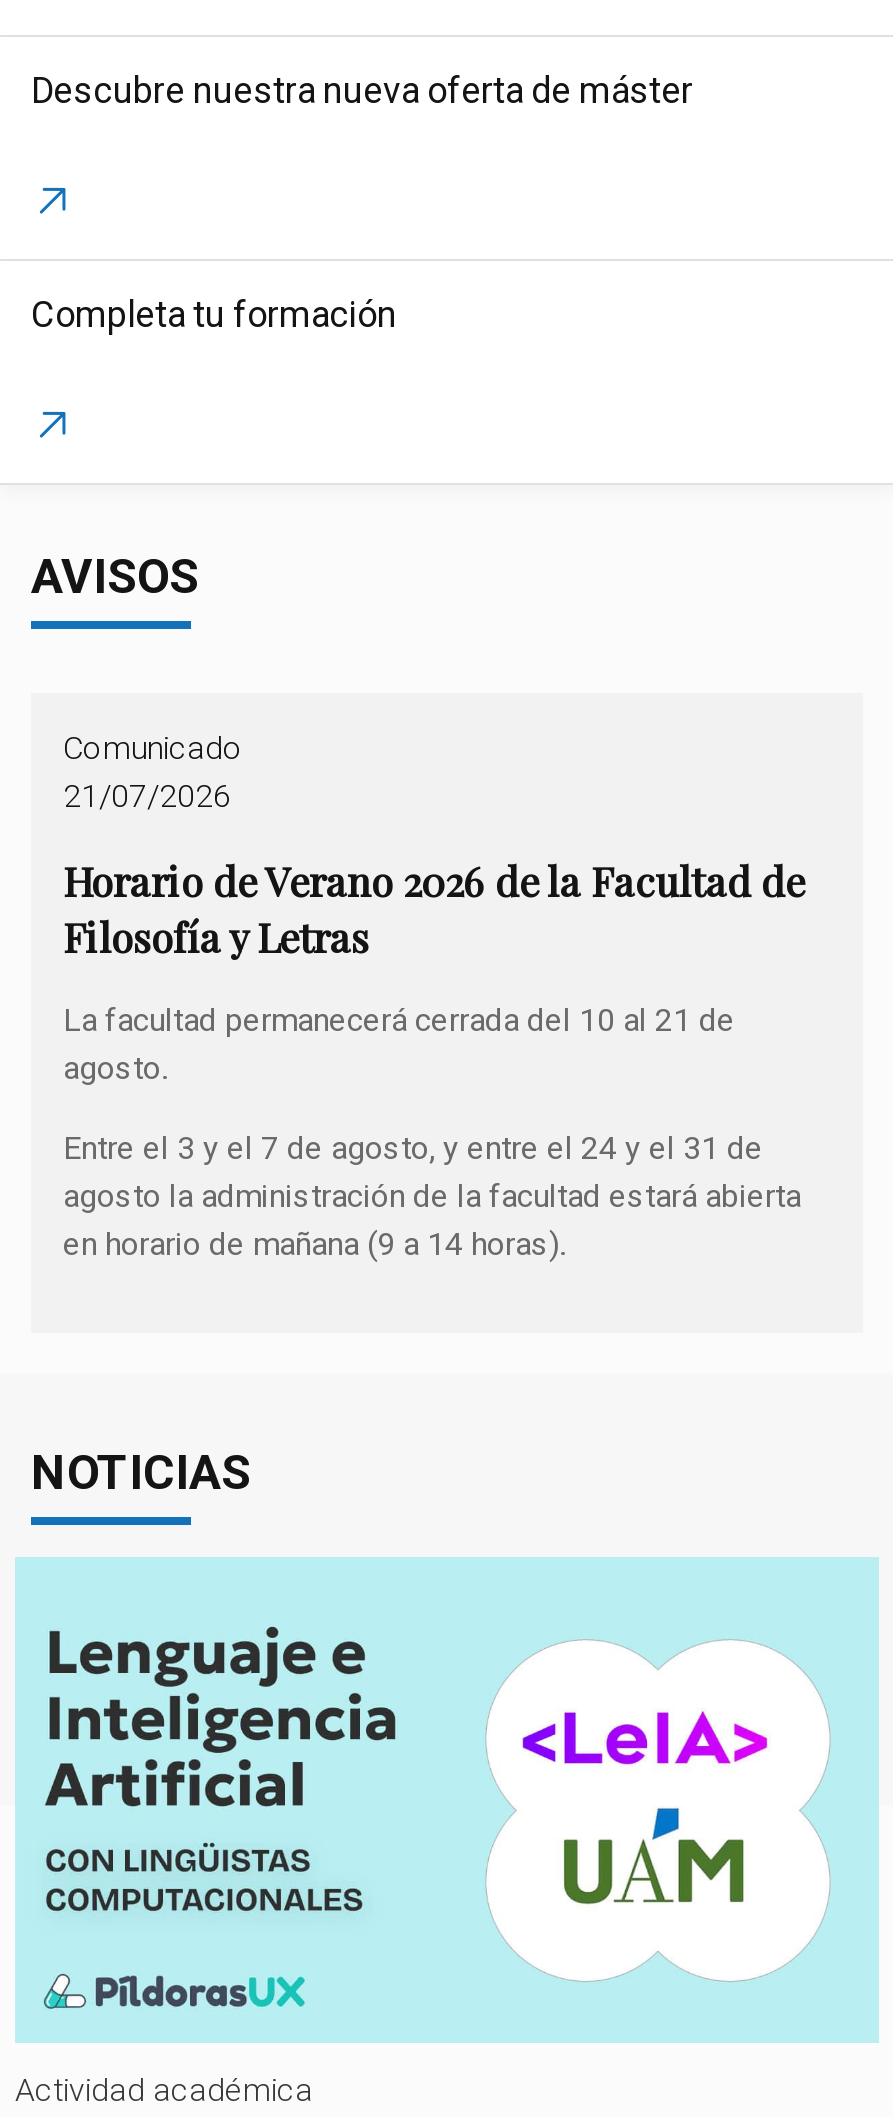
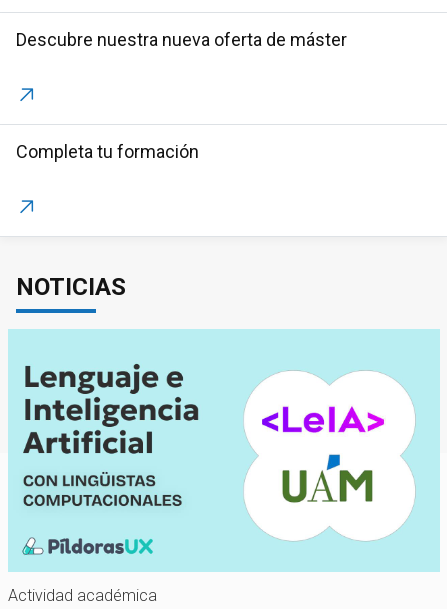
- AVISOS
- Comunicado
- 21/07/2026
- Horario de Verano 2026 de la Facultad de
- Filosofía y Letras
- La facultad permanecerá cerrada del 10 al 21 de
- agosto.
- Entre el 3 y el 7 de agosto, y entre el 24 y el 31 de
- agosto la administración de la facultad estará abierta
- en horario de mañana (9 a 14 horas).
